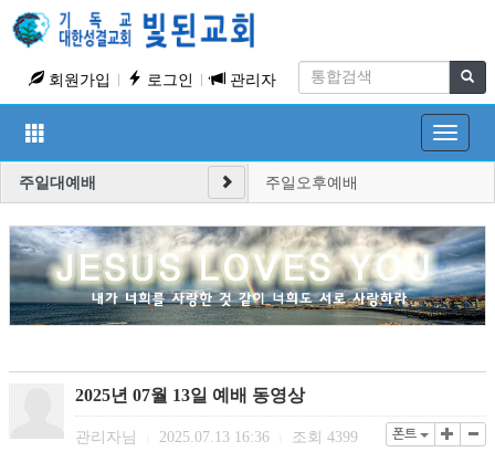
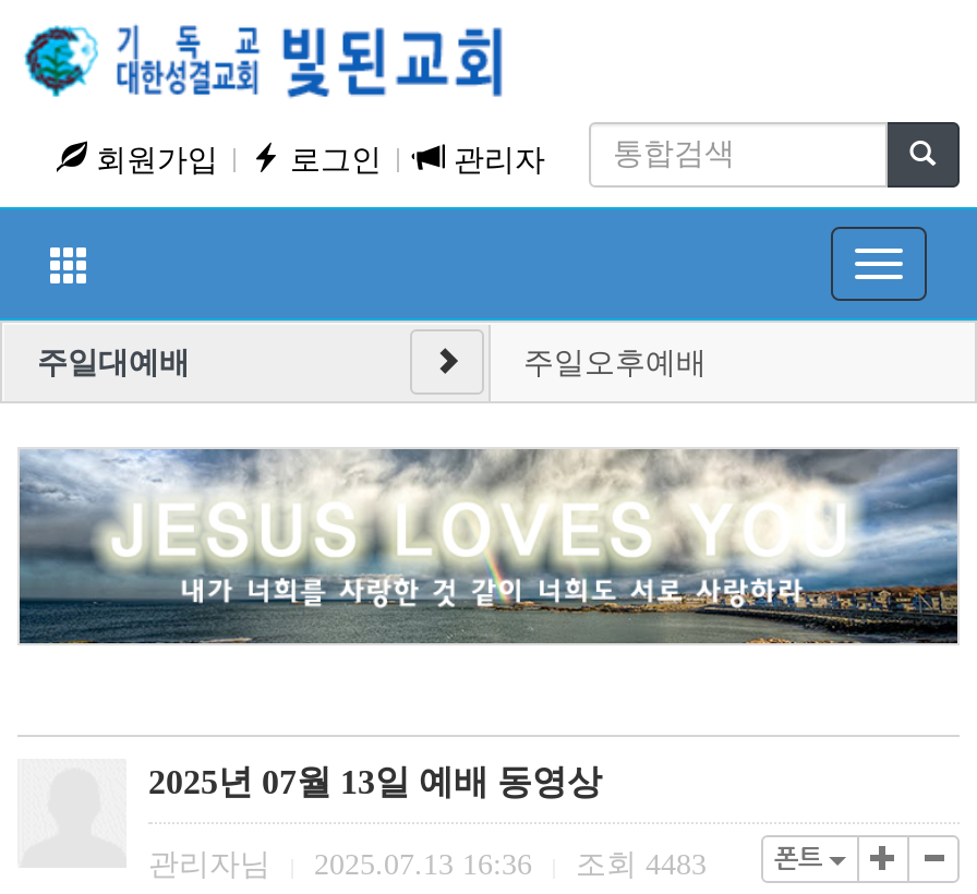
- 관리자님 2025.07.13 16:36 조회 4399
+ 관리자님 2025.07.13 16:36 조회 4483
